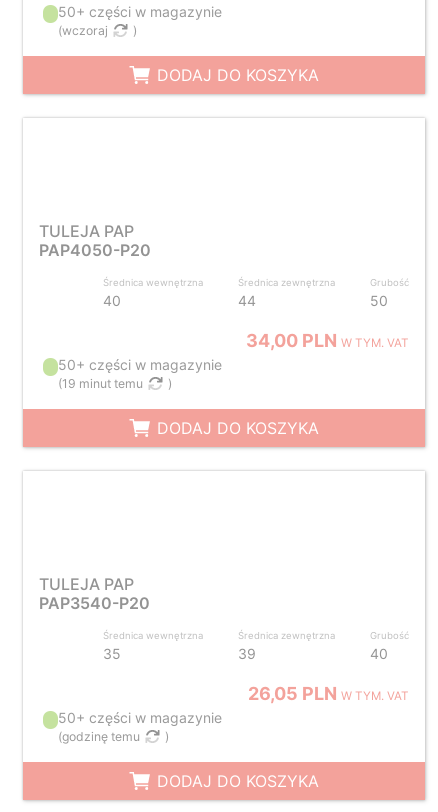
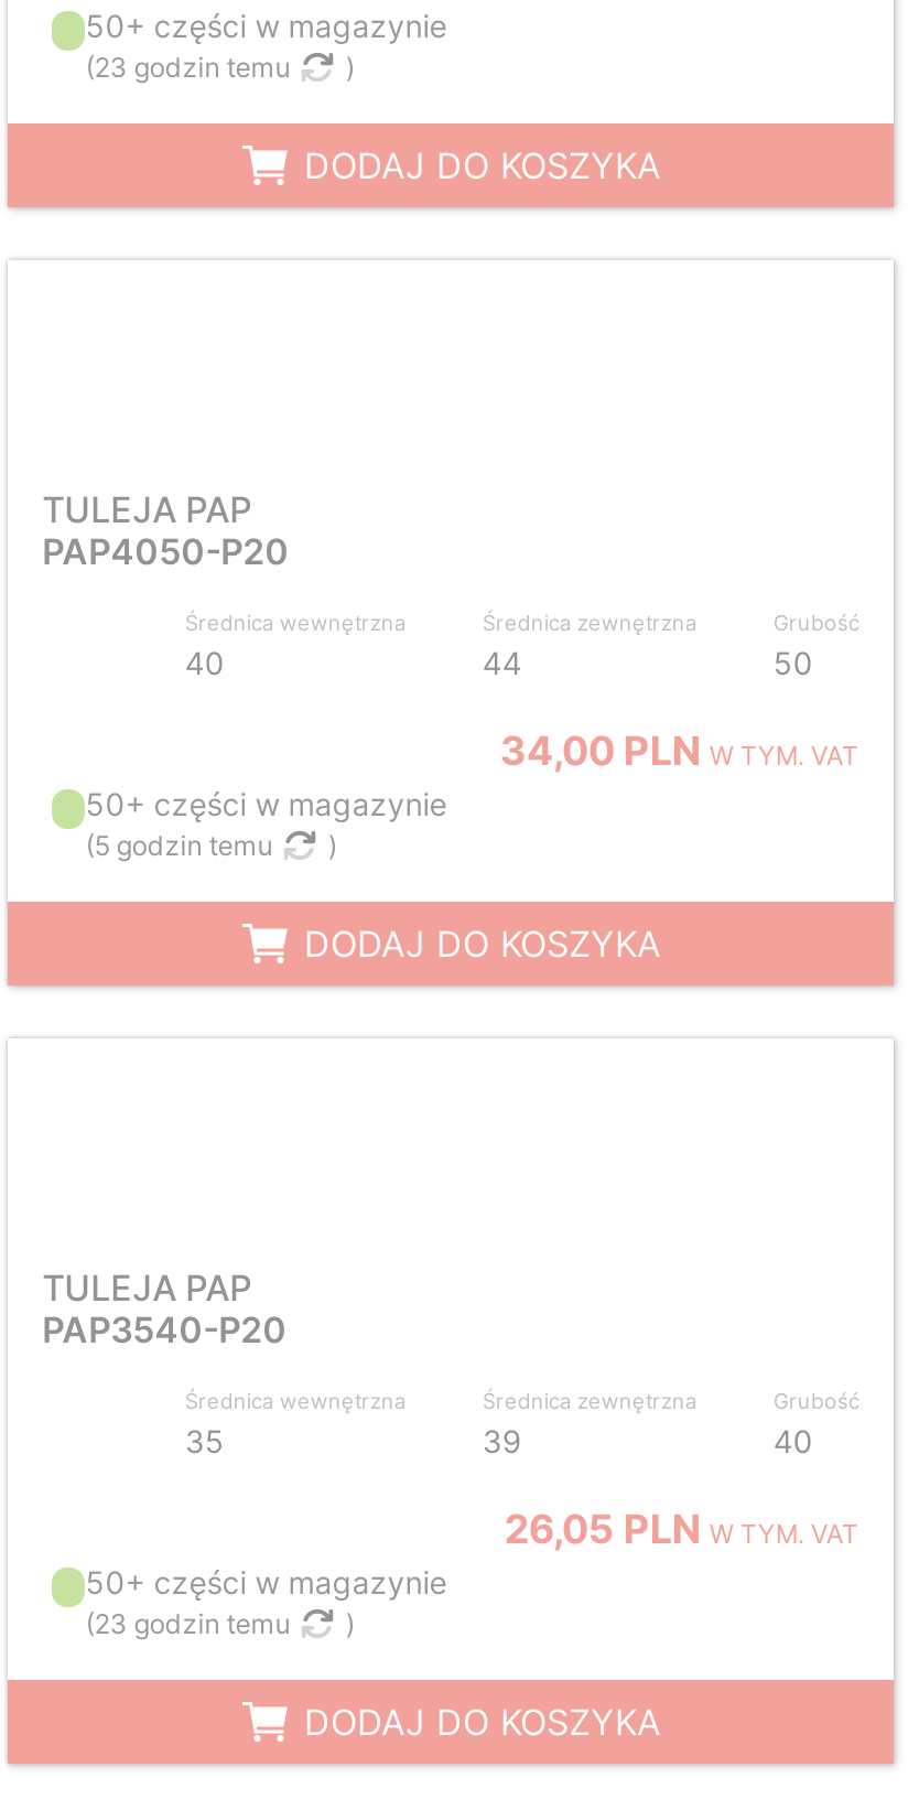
- (wczoraj
+ (23 godzin temu

- (19 minut temu
+ (5 godzin temu

- (godzinę temu
+ (23 godzin temu
